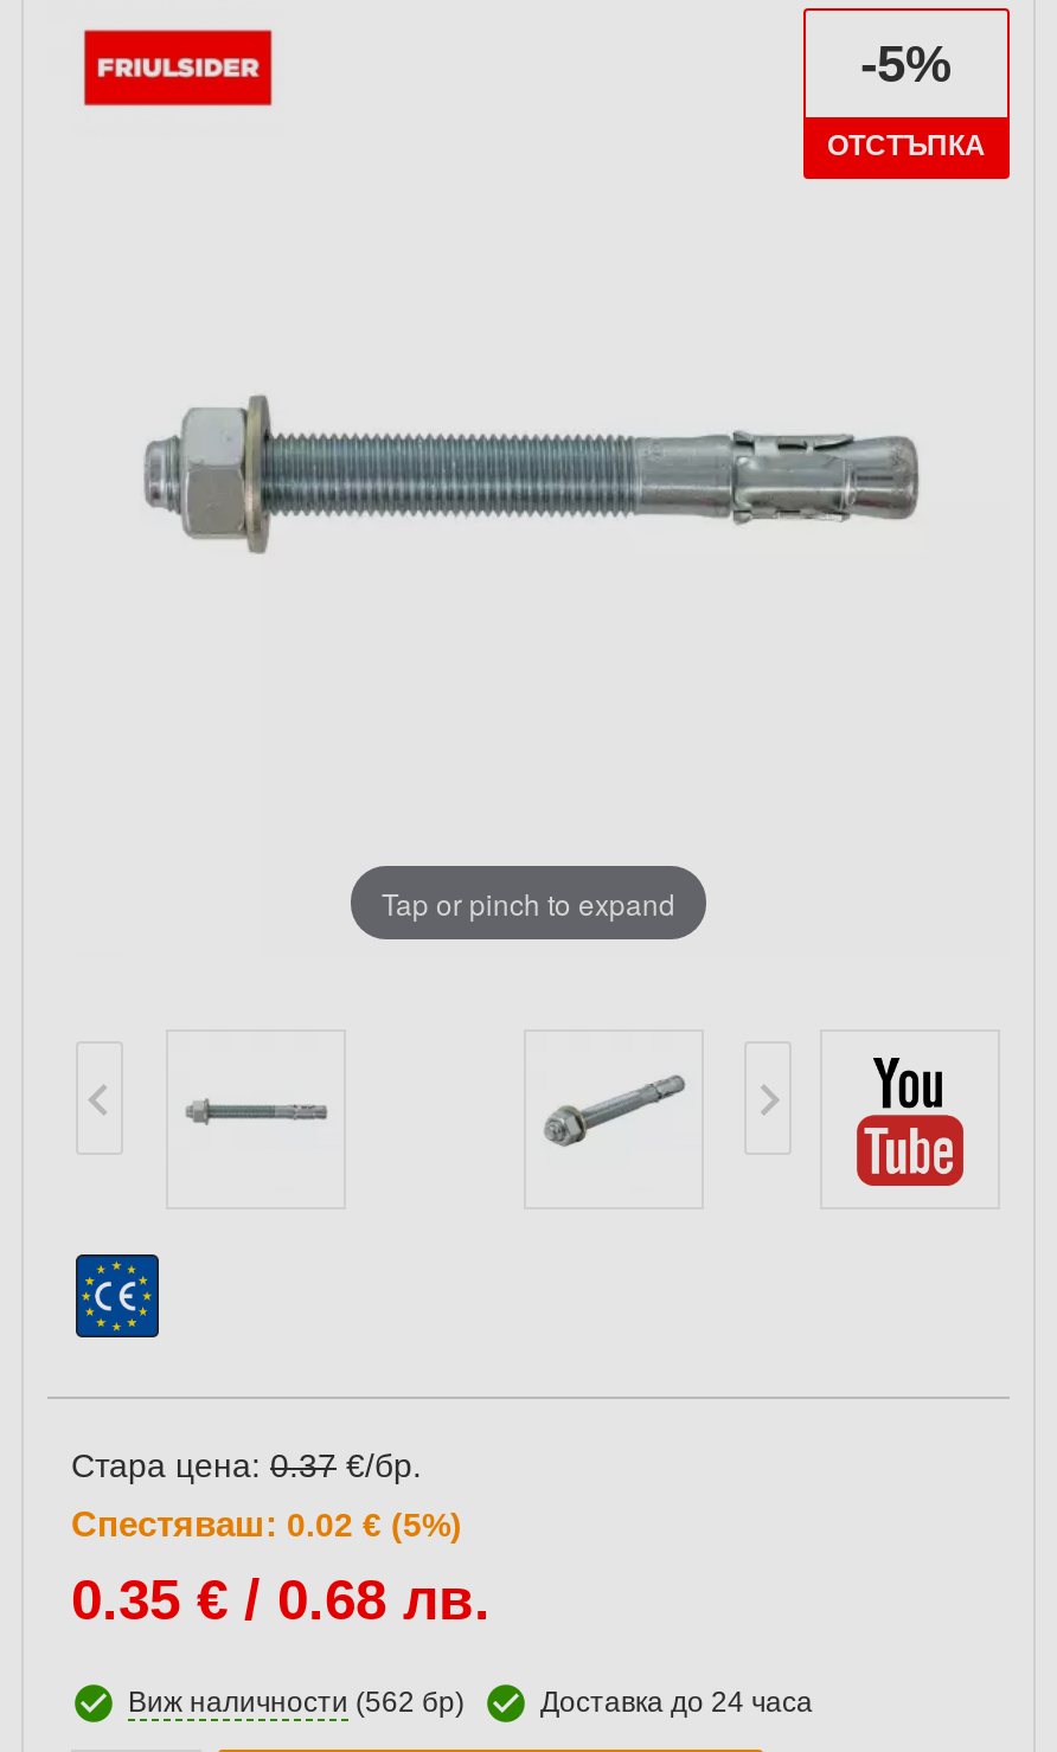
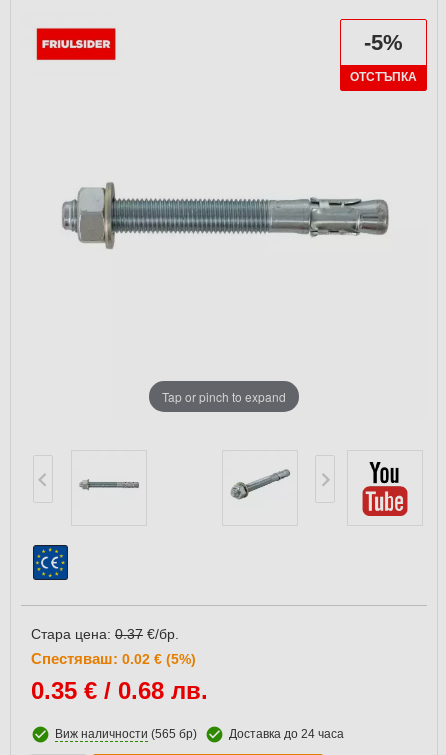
- Виж наличности (562 бр)
+ Виж наличности (565 бр)
